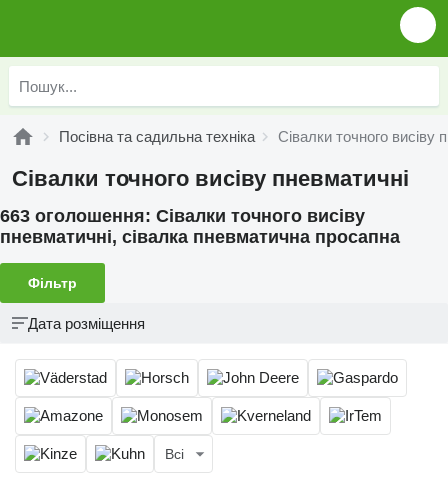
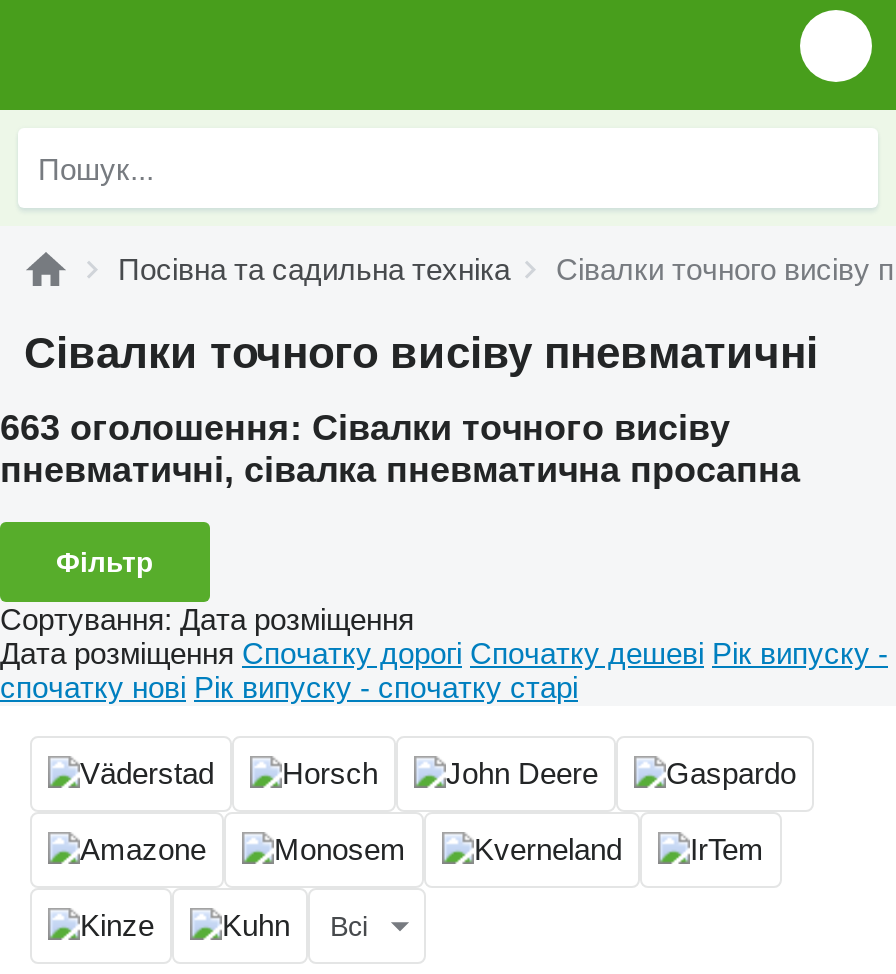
- Дата розміщення
+ Сортування: Дата розміщення
+ Дата розміщення Спочатку дорогі Спочатку дешеві Рік випуску -
+ спочатку нові Рік випуску - спочатку старі
